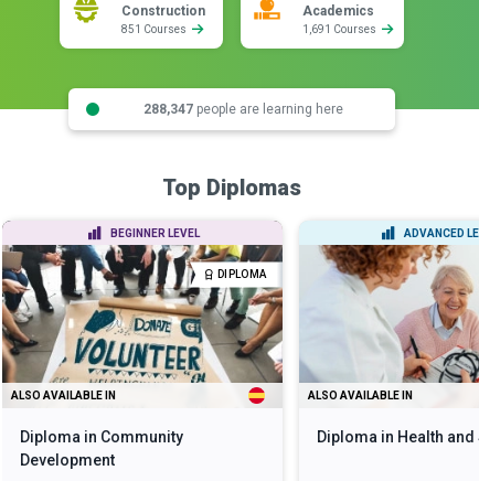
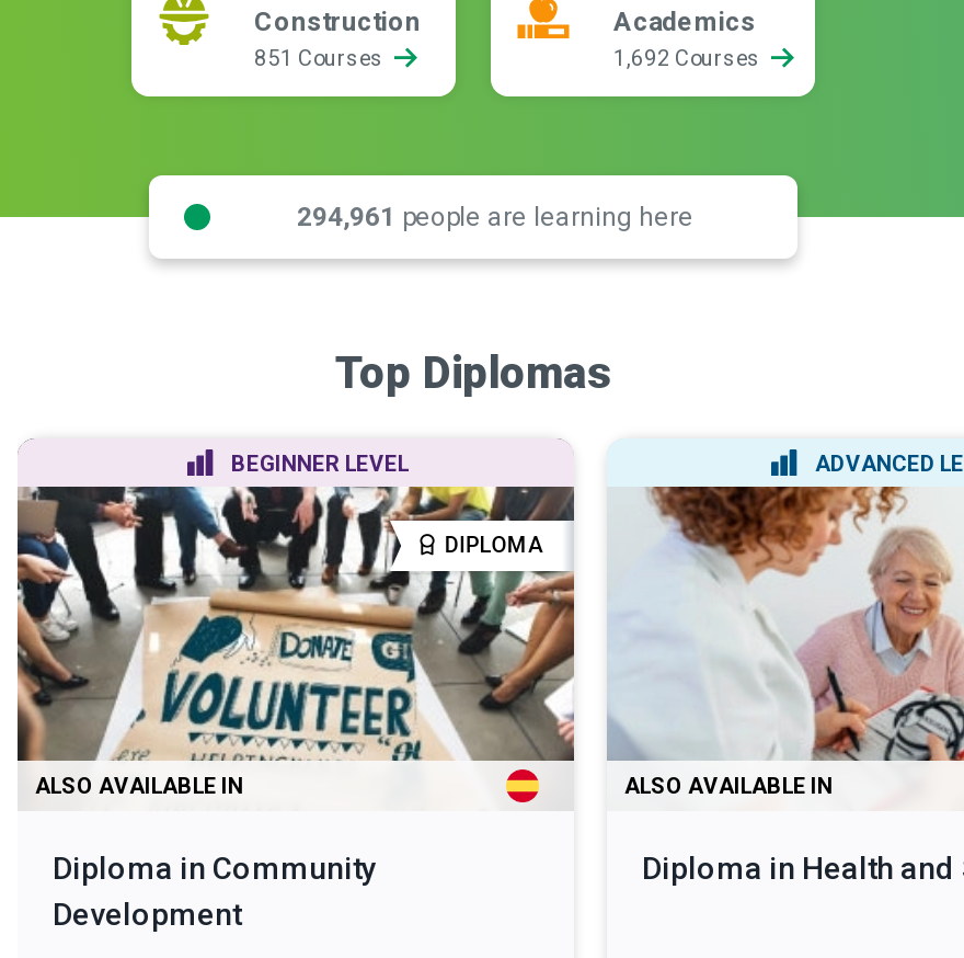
- 1,691 Courses
+ 1,692 Courses

- 288,347 people are learning here
+ 294,961 people are learning here
